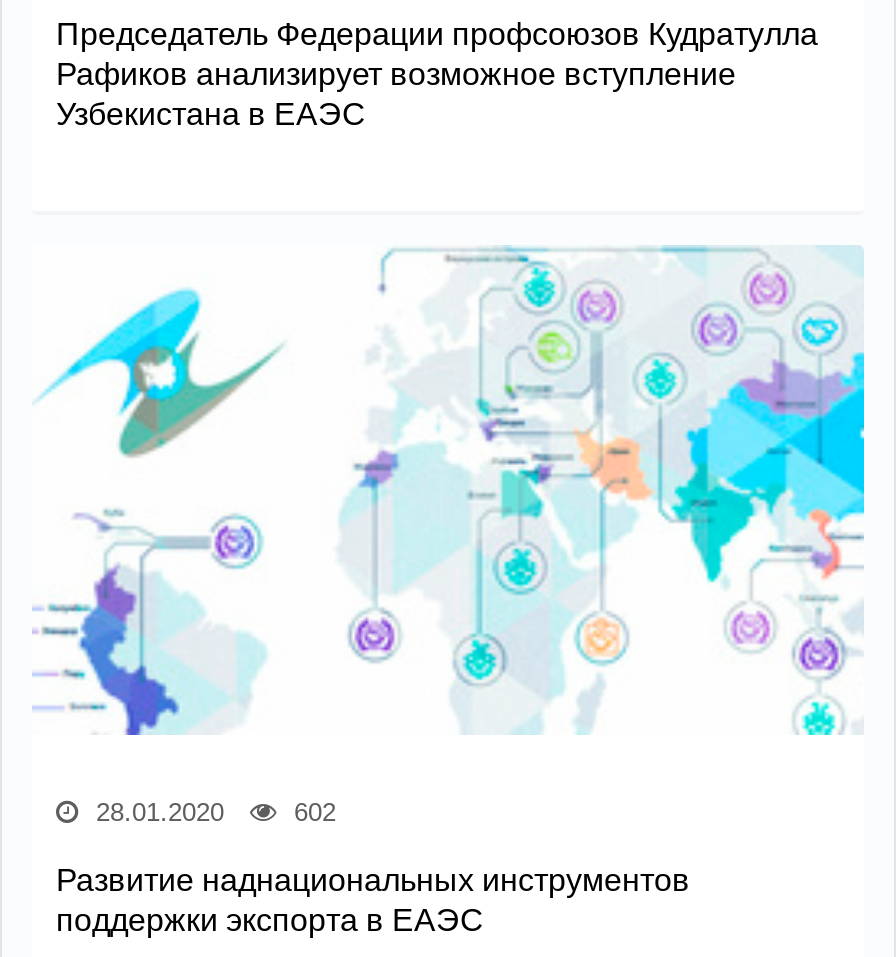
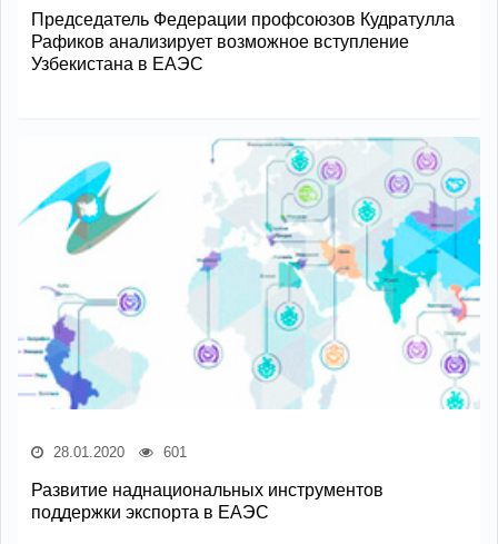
- 602
+ 601
